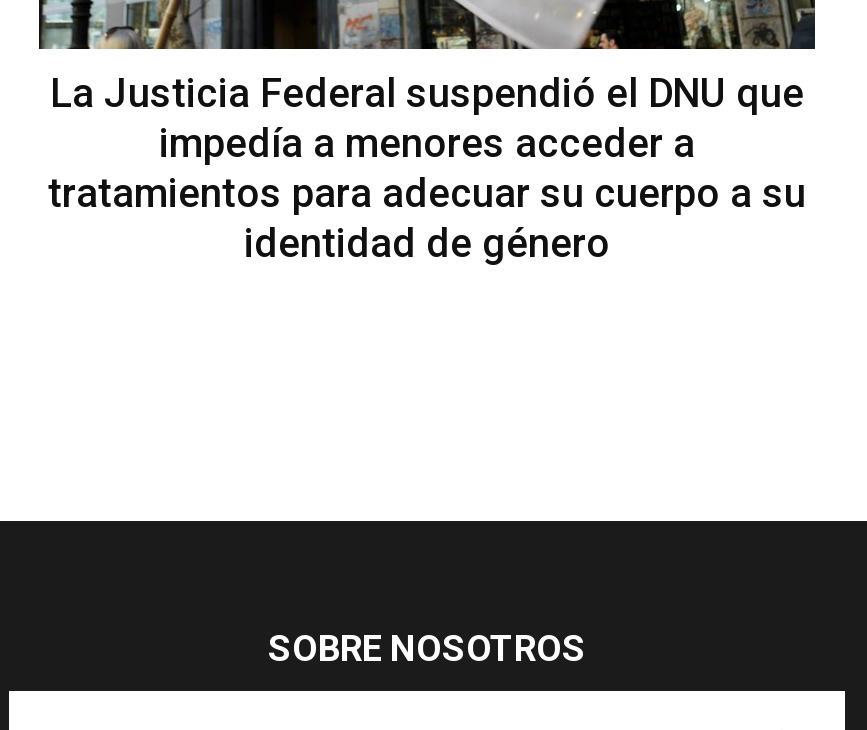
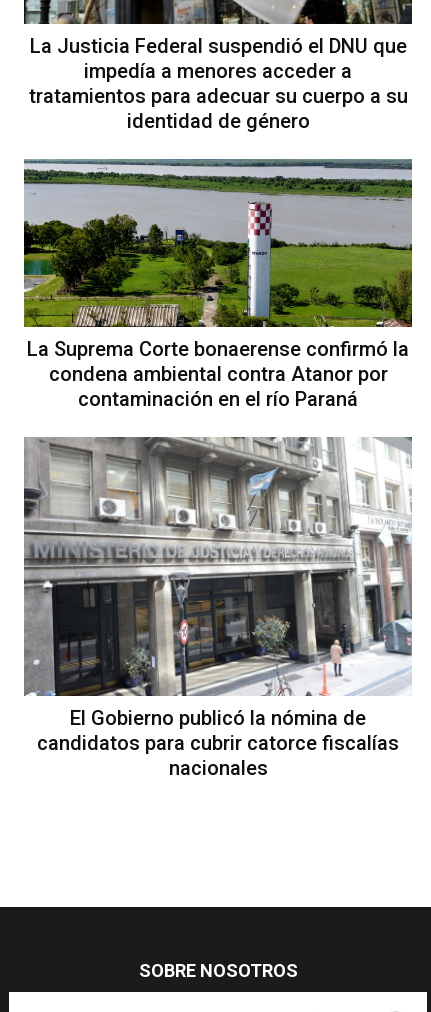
+ [image]
+ La Suprema Corte bonaerense confirmó la
+ condena ambiental contra Atanor por
+ contaminación en el río Paraná

+ [image]
+ El Gobierno publicó la nómina de
+ candidatos para cubrir catorce fiscalías
+ nacionales
